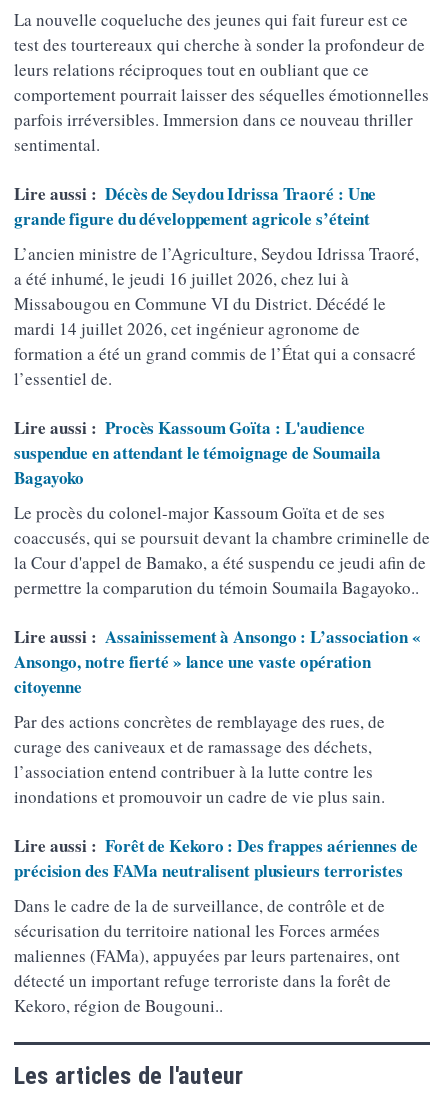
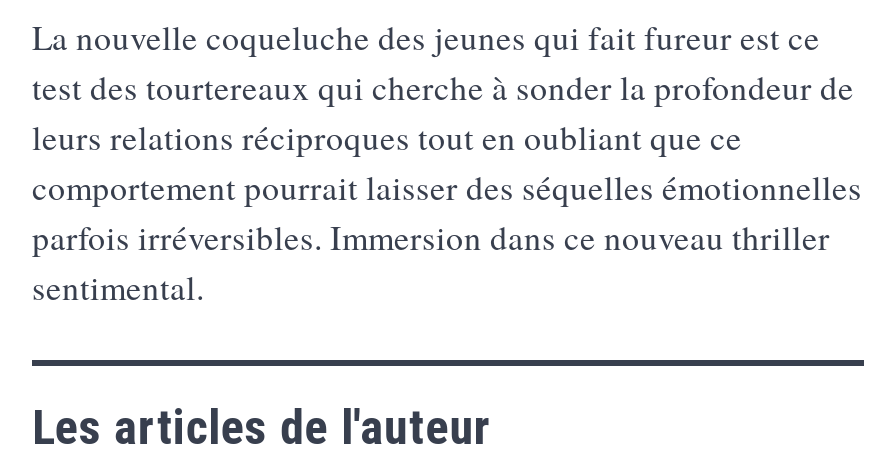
- Lire aussi : Décès de Seydou Idrissa Traoré : Une
- grande figure du développement agricole s’éteint
- L’ancien ministre de l’Agriculture, Seydou Idrissa Traoré,
- a été inhumé, le jeudi 16 juillet 2026, chez lui à
- Missabougou en Commune VI du District. Décédé le
- mardi 14 juillet 2026, cet ingénieur agronome de
- formation a été un grand commis de l’État qui a consacré
- l’essentiel de.
- Lire aussi : Procès Kassoum Goïta : L'audience
- suspendue en attendant le témoignage de Soumaila
- Bagayoko
- Le procès du colonel-major Kassoum Goïta et de ses
- coaccusés, qui se poursuit devant la chambre criminelle de
- la Cour d'appel de Bamako, a été suspendu ce jeudi afin de
- permettre la comparution du témoin Soumaila Bagayoko..
- Lire aussi : Assainissement à Ansongo : L’association «
- Ansongo, notre fierté » lance une vaste opération
- citoyenne
- Par des actions concrètes de remblayage des rues, de
- curage des caniveaux et de ramassage des déchets,
- l’association entend contribuer à la lutte contre les
- inondations et promouvoir un cadre de vie plus sain.
- Lire aussi : Forêt de Kekoro : Des frappes aériennes de
- précision des FAMa neutralisent plusieurs terroristes
- Dans le cadre de la de surveillance, de contrôle et de
- sécurisation du territoire national les Forces armées
- maliennes (FAMa), appuyées par leurs partenaires, ont
- détecté un important refuge terroriste dans la forêt de
- Kekoro, région de Bougouni..
